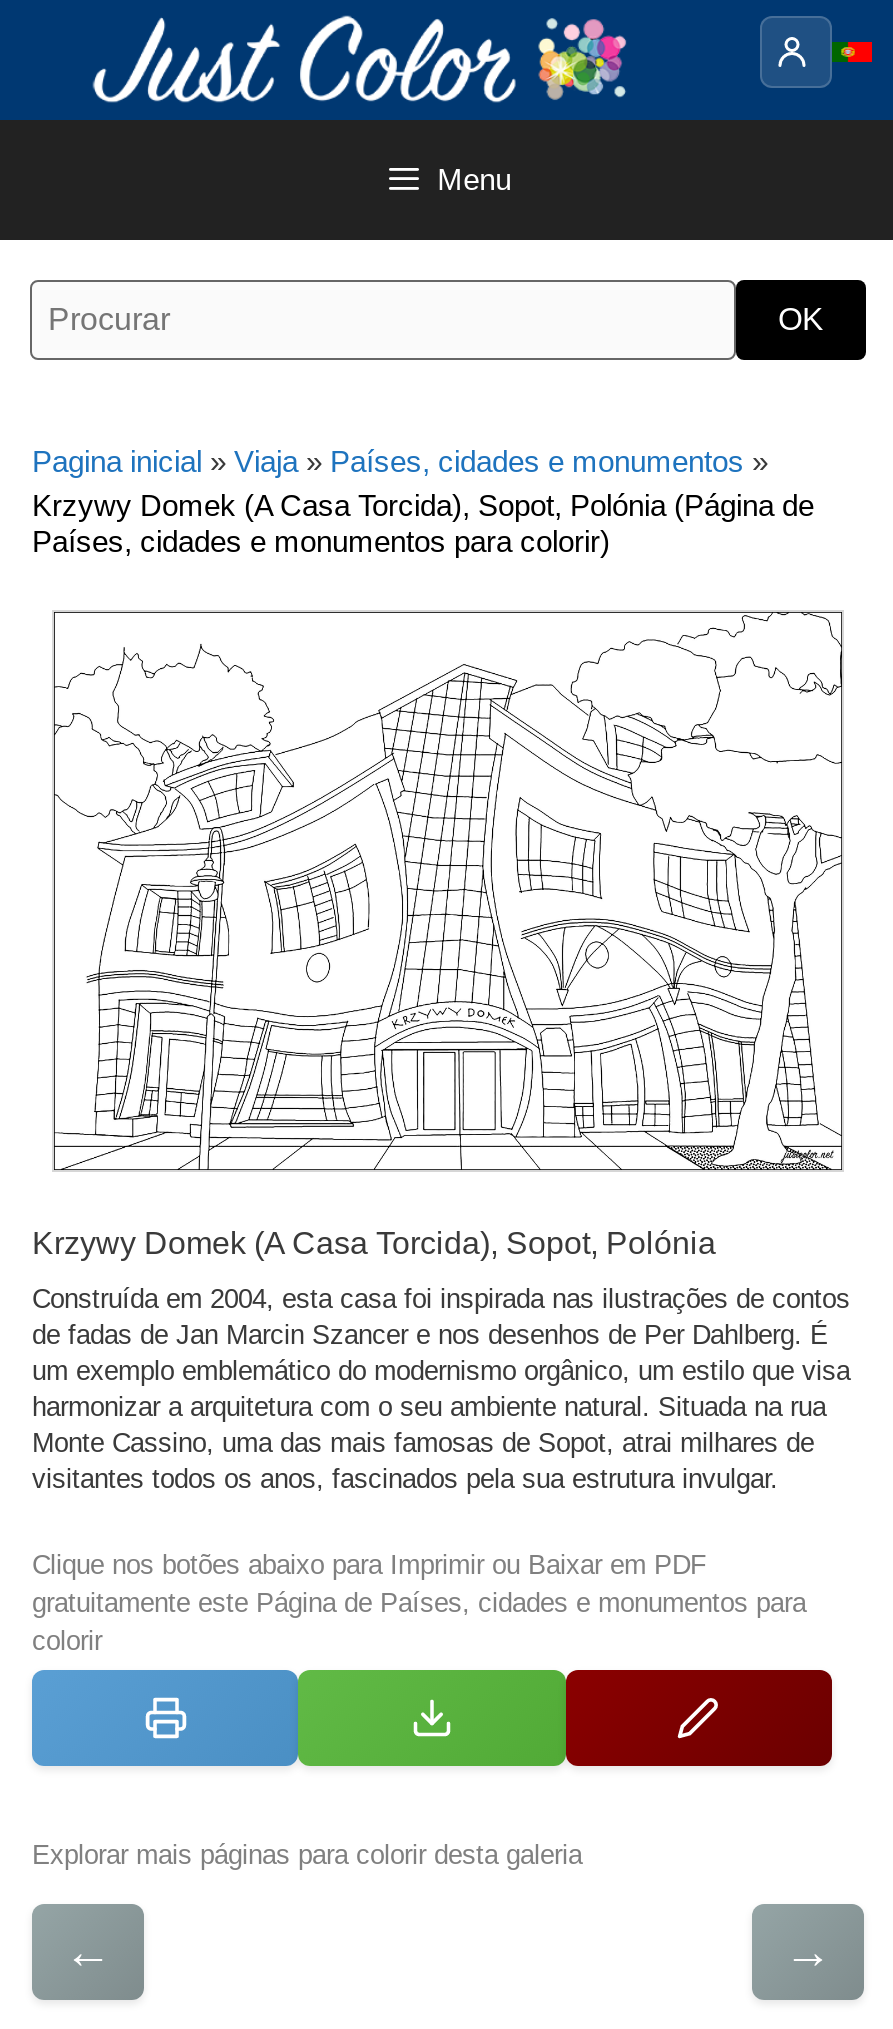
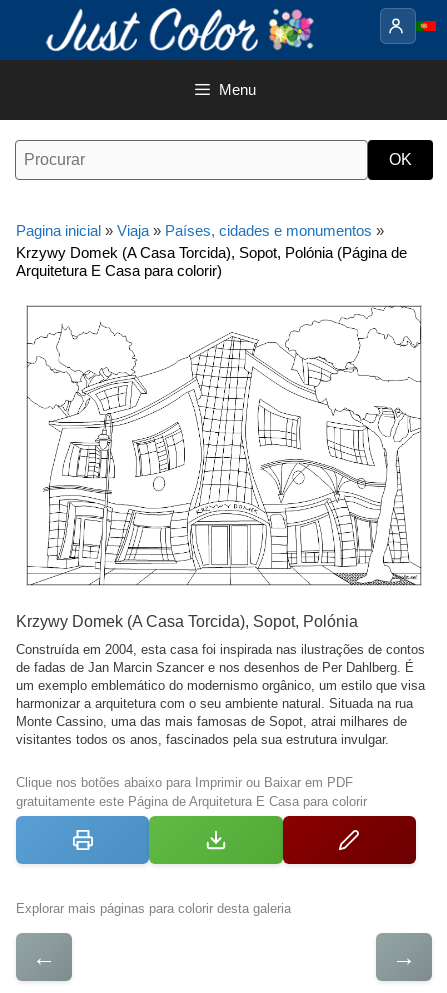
- Países, cidades e monumentos para colorir)
+ Arquitetura E Casa para colorir)

- gratuitamente este Página de Países, cidades e monumentos para
- colorir
+ gratuitamente este Página de Arquitetura E Casa para colorir
